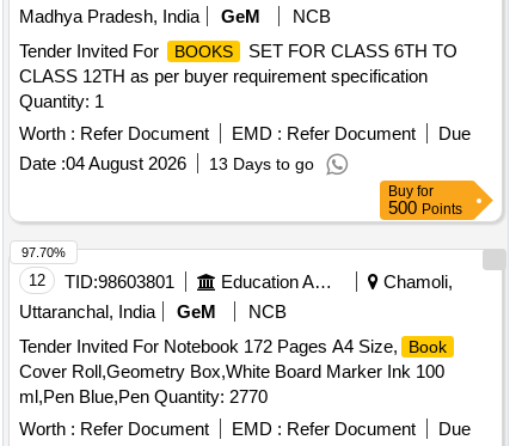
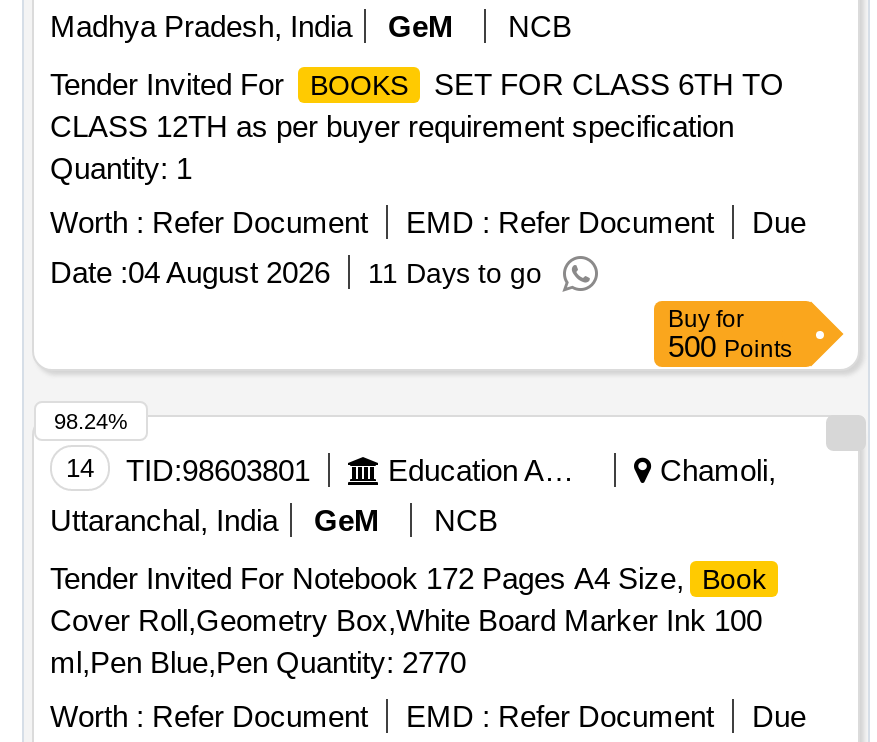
- Date : 04 August 2026 13 Days to go
+ Date : 04 August 2026 11 Days to go

- 97.70%
+ 98.24%

- 12 TID:98603801
+ 14 TID:98603801
